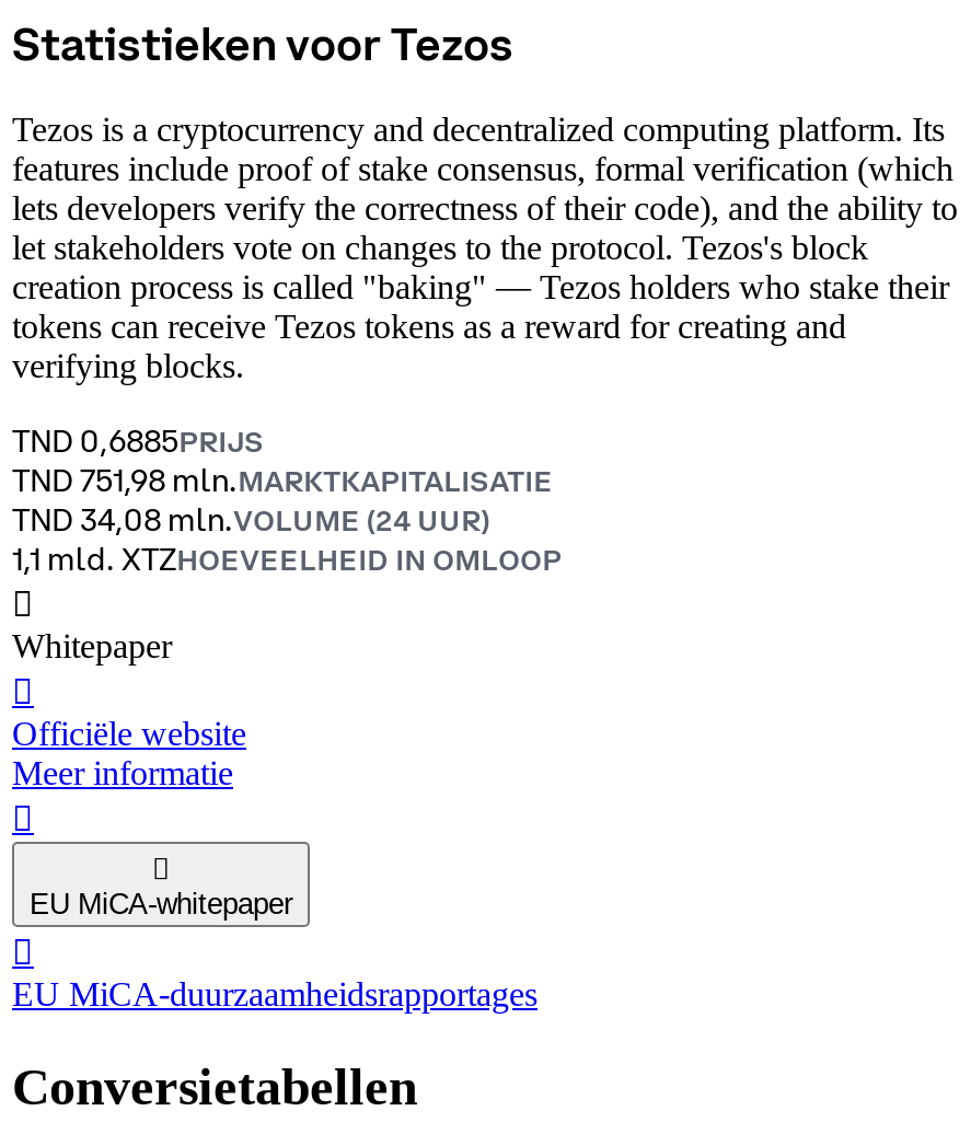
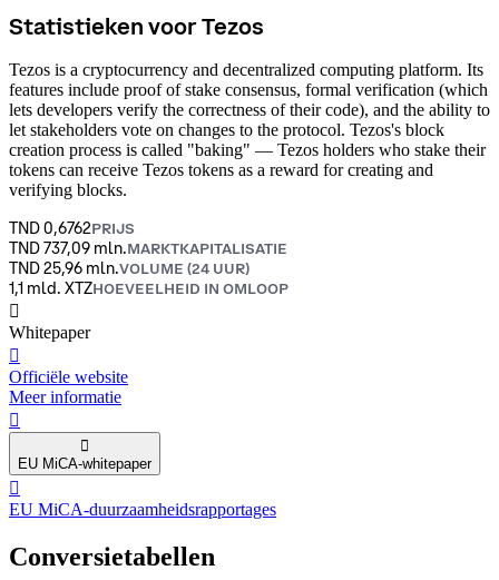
- TND 0,6885PRIJS
+ TND 0,6762PRIJS

- TND 751,98 mln.MARKTKAPITALISATIE
+ TND 737,09 mln.MARKTKAPITALISATIE

- TND 34,08 mln.VOLUME (24 UUR)
+ TND 25,96 mln.VOLUME (24 UUR)
